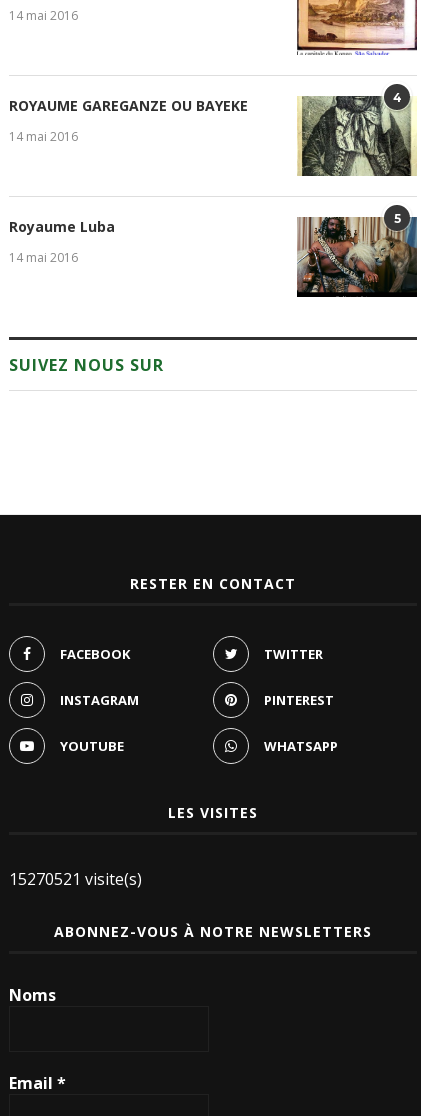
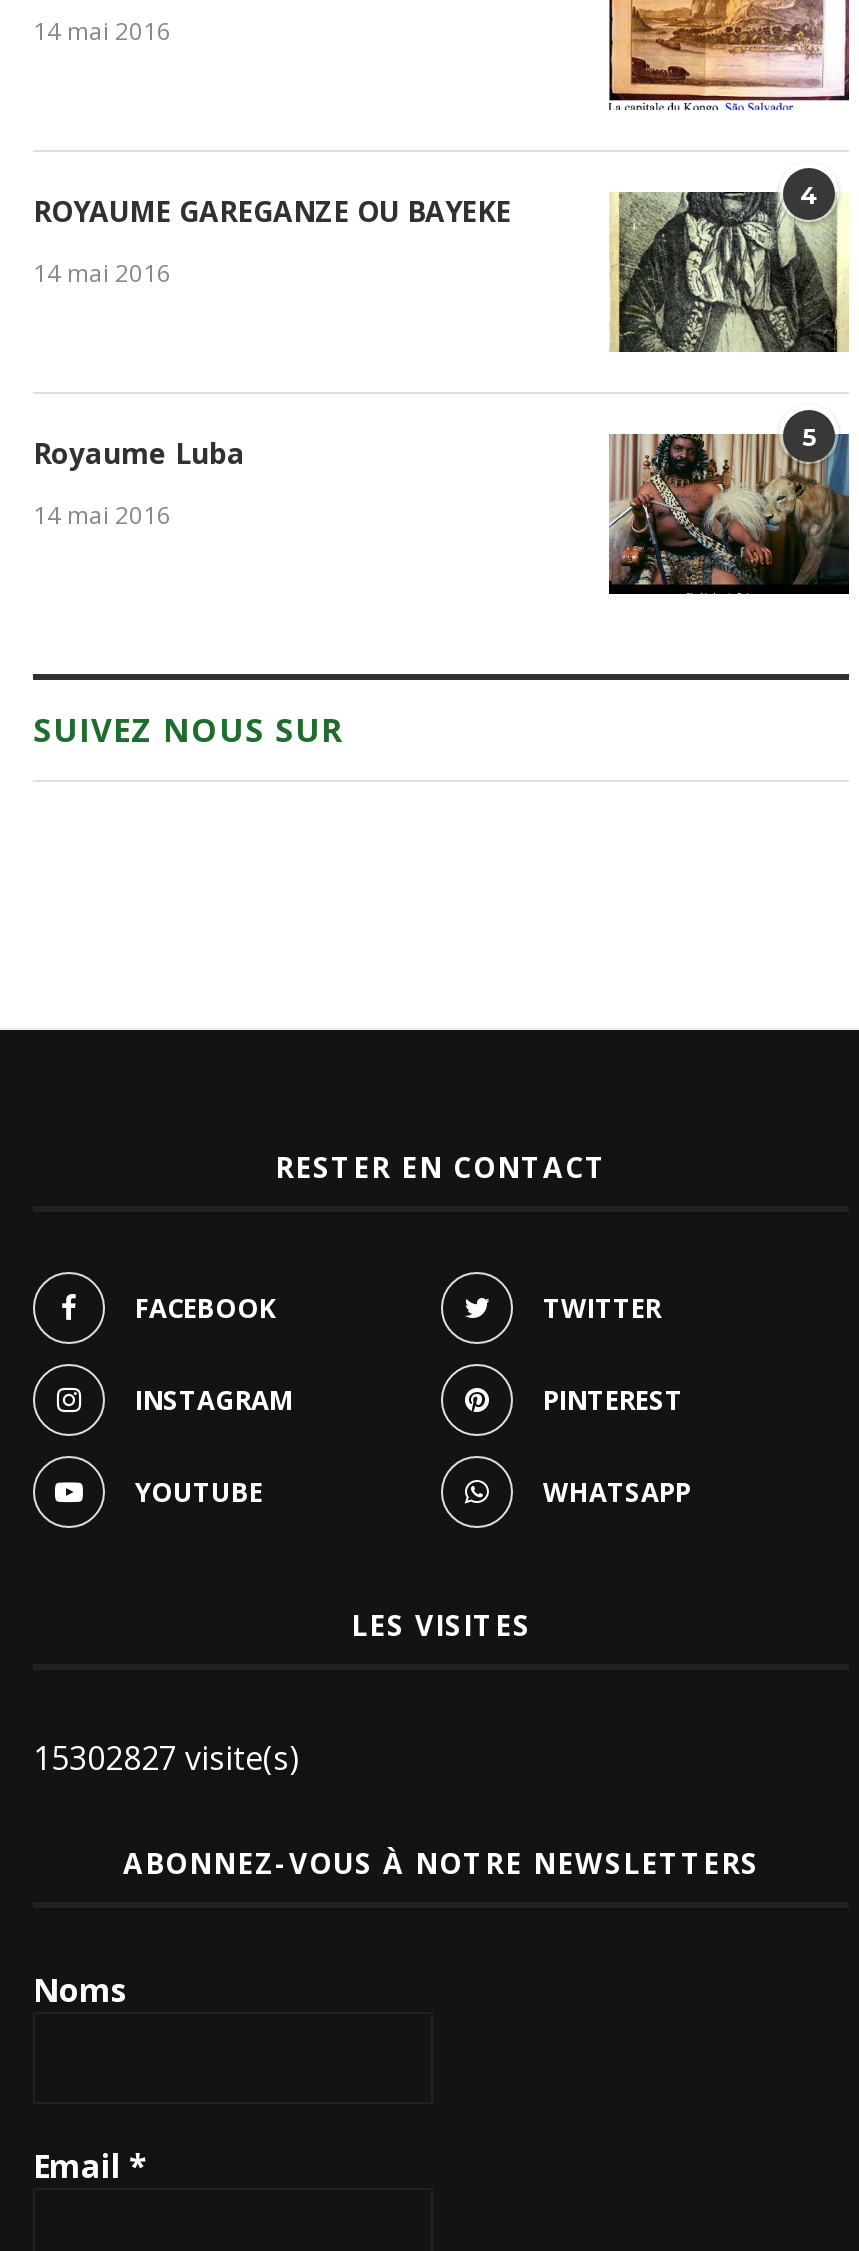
- 15270521 visite(s)
+ 15302827 visite(s)
